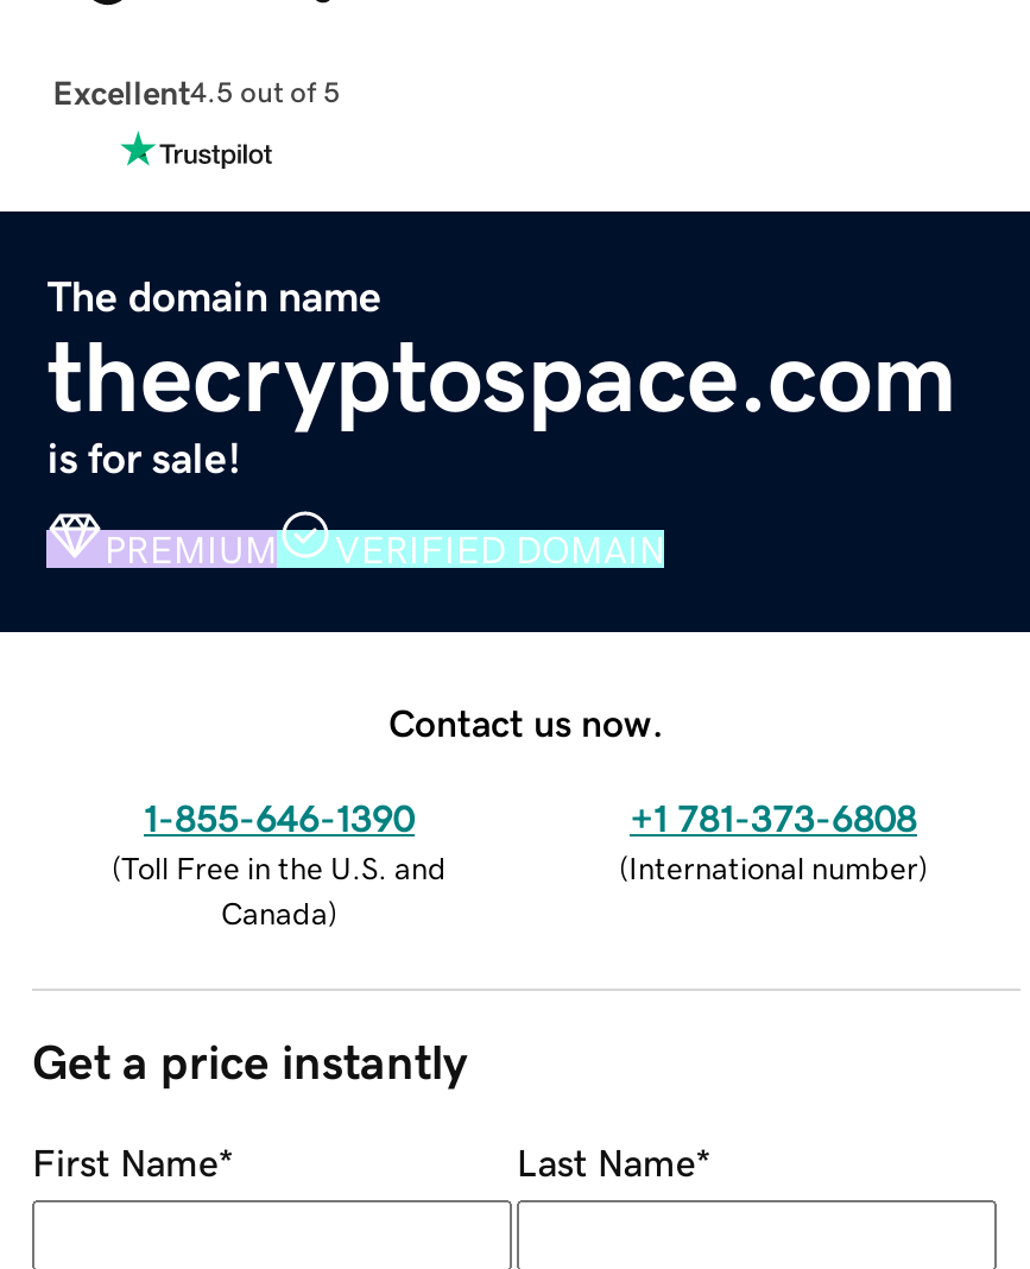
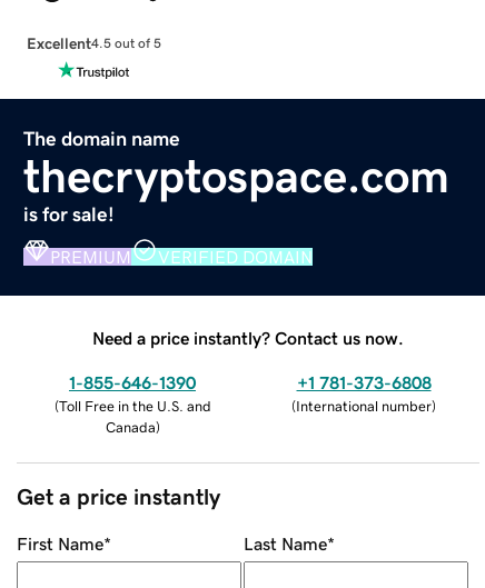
- Contact us now.
+ Need a price instantly? Contact us now.
